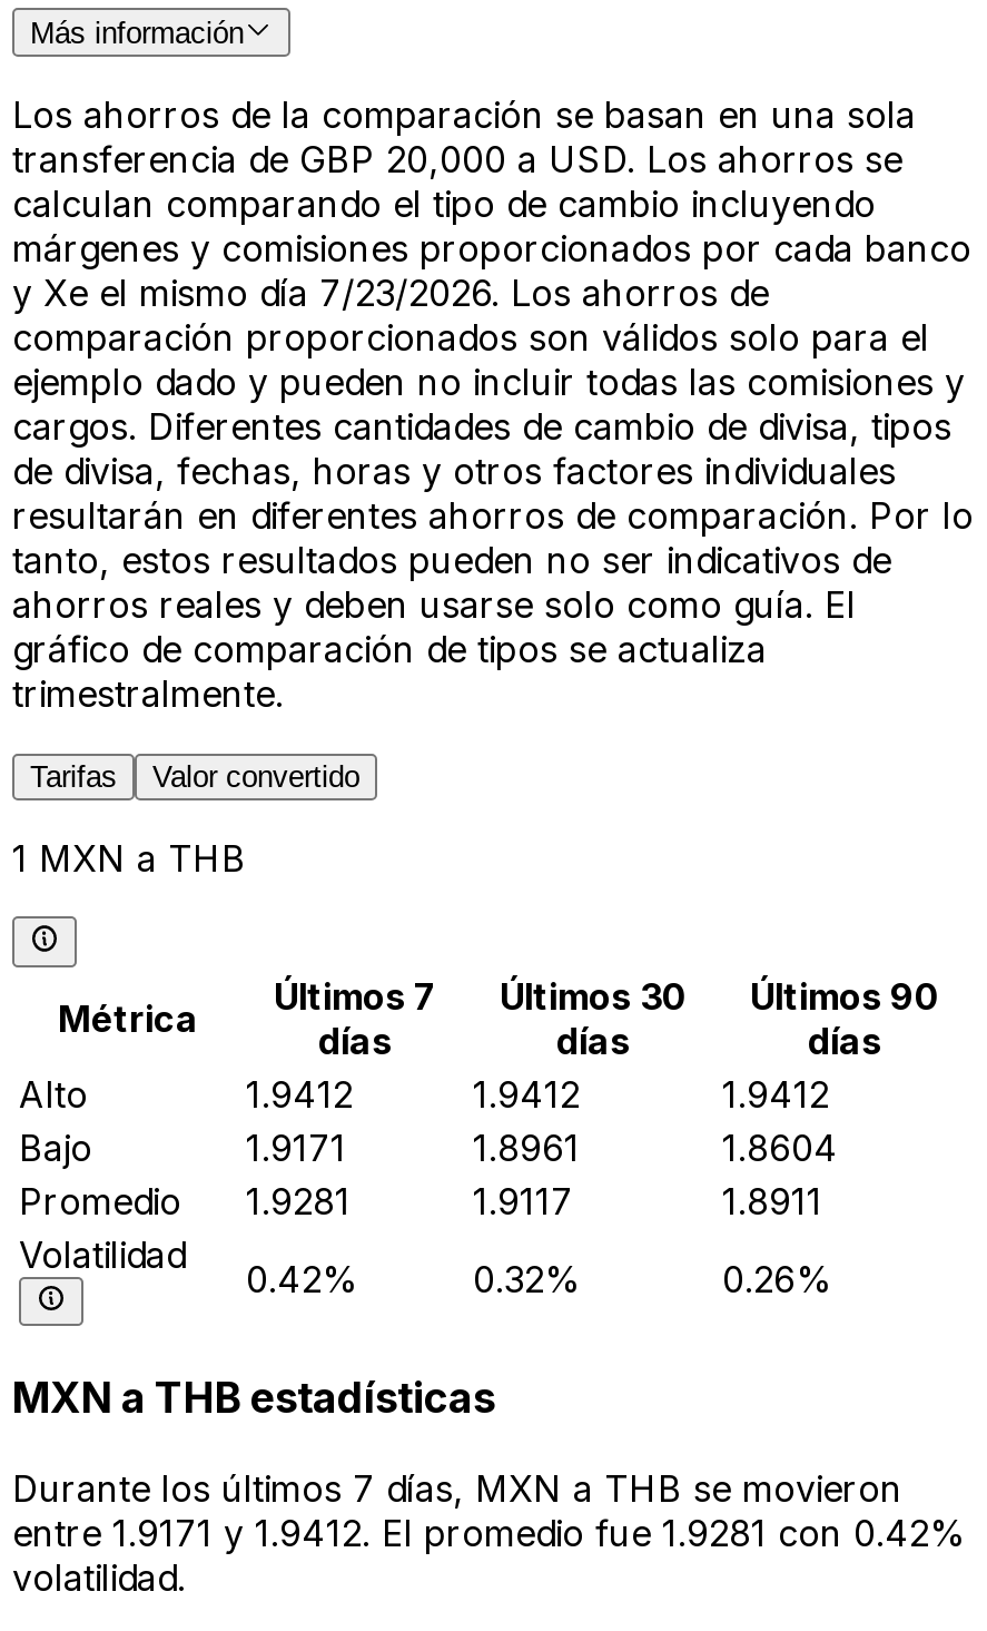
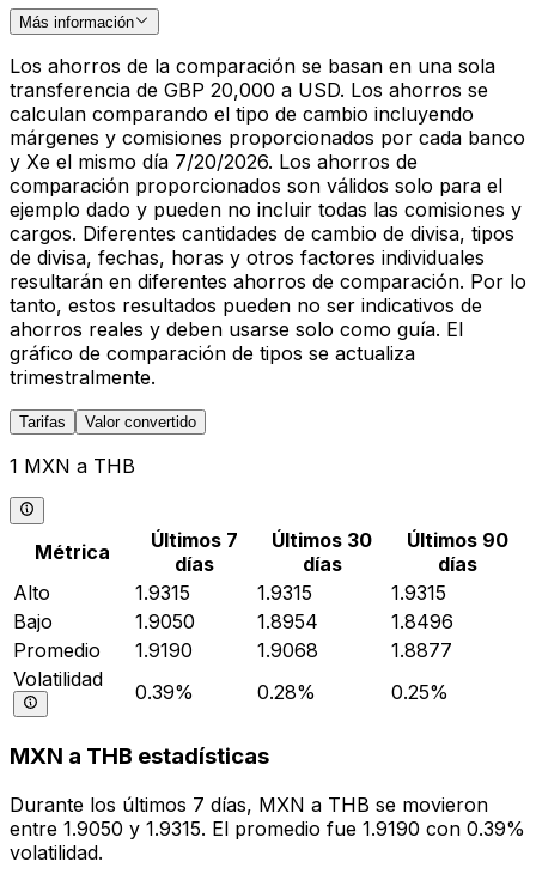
- y Xe el mismo día 7/23/2026. Los ahorros de
+ y Xe el mismo día 7/20/2026. Los ahorros de

- 1.9412
+ 1.9315

- 1.9412
+ 1.9315

- 1.9412
+ 1.9315

- 1.9171
+ 1.9050

- 1.8961
+ 1.8954

- 1.8604
+ 1.8496

- Promedio 1.9281
+ Promedio 1.9190

- 1.9117
+ 1.9068

- 1.8911
+ 1.8877

- 0.42%
+ 0.39%

- 0.32%
+ 0.28%

- 0.26%
+ 0.25%

- entre 1.9171 y 1.9412. El promedio fue 1.9281 con 0.42%
+ entre 1.9050 y 1.9315. El promedio fue 1.9190 con 0.39%
